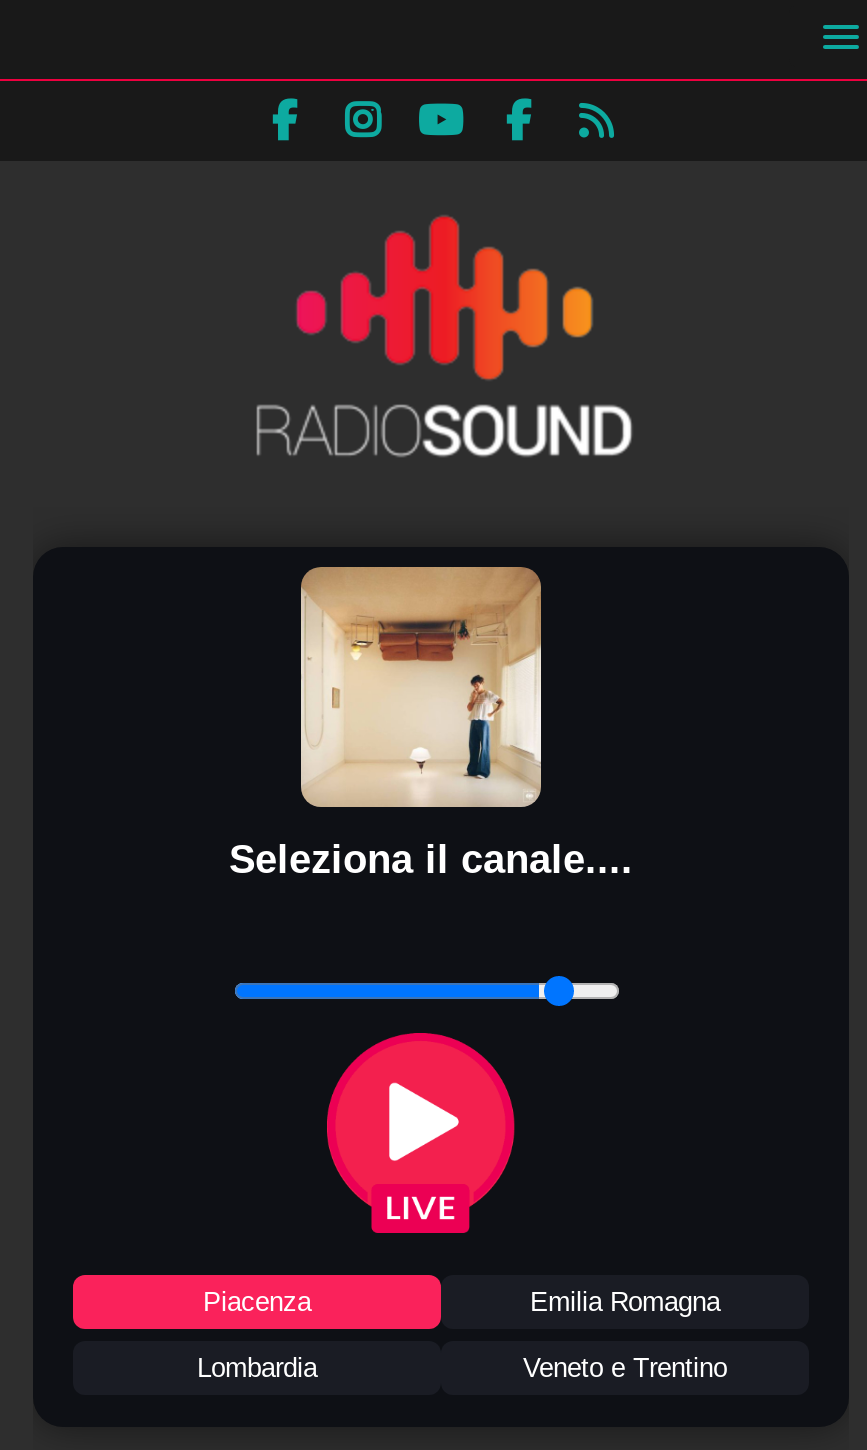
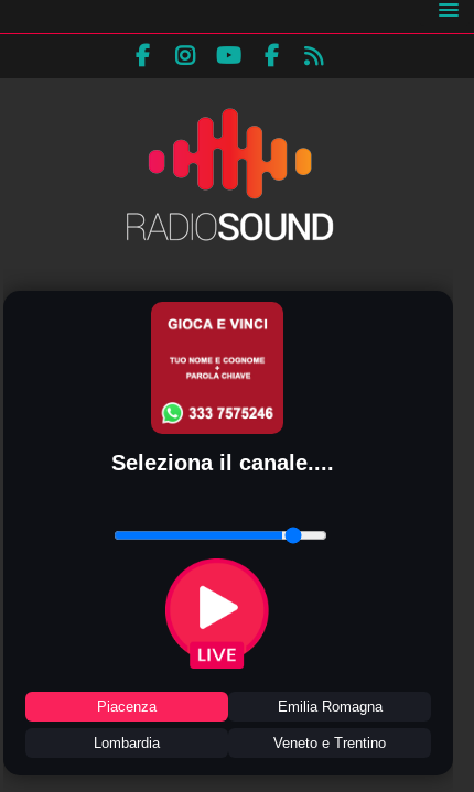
- [image]
+ [image]
